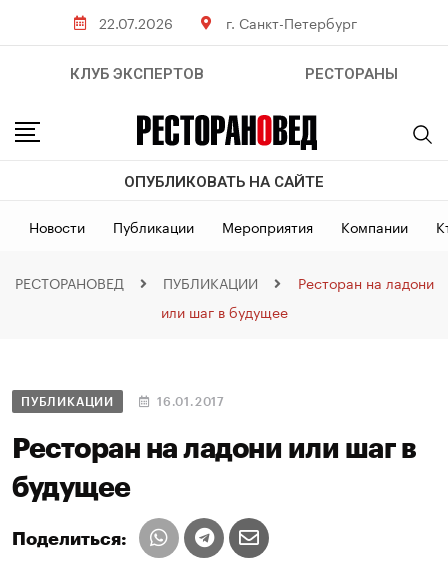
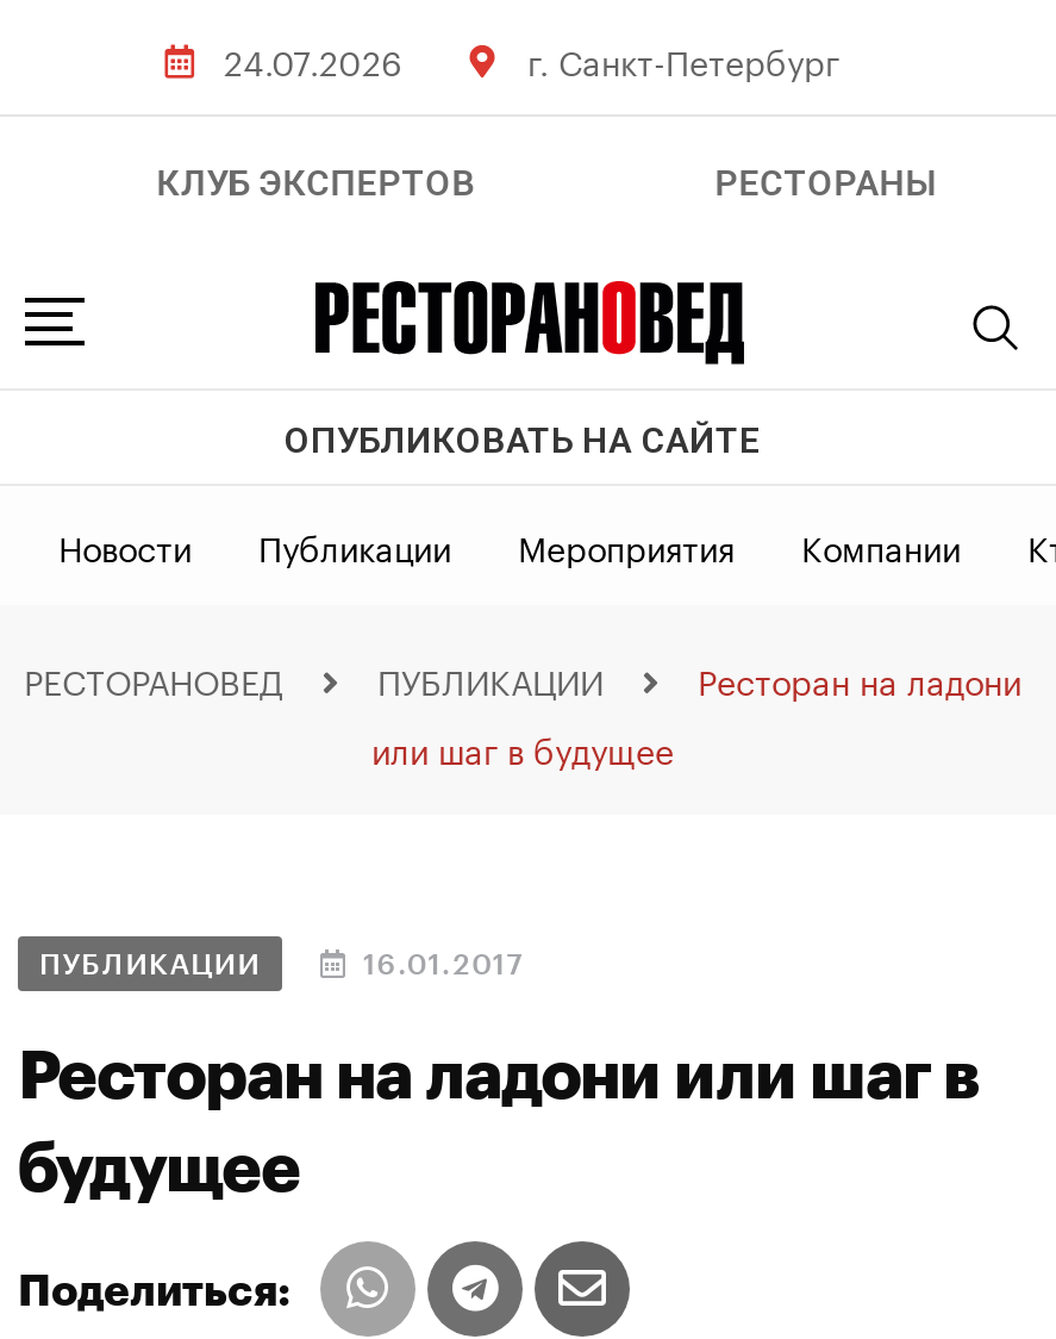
- 22.07.2026
+ 24.07.2026
